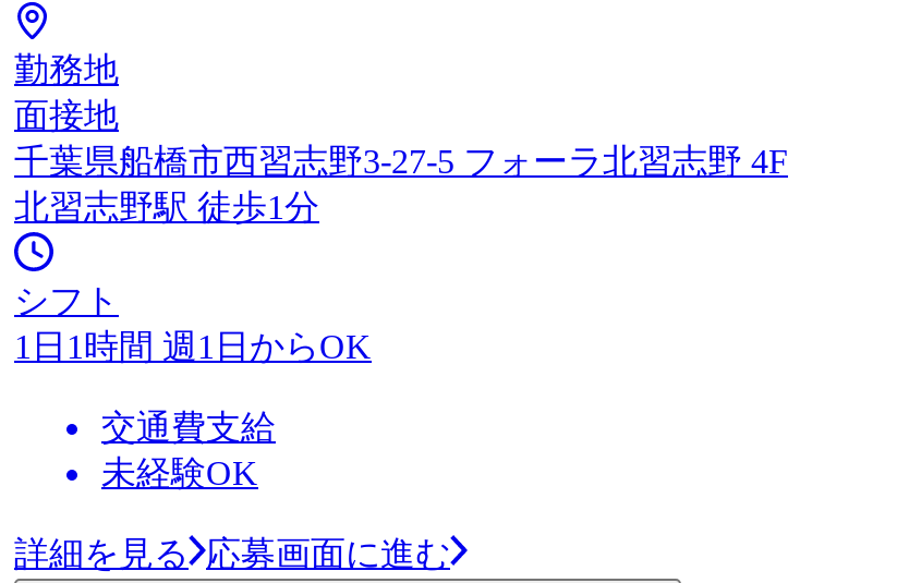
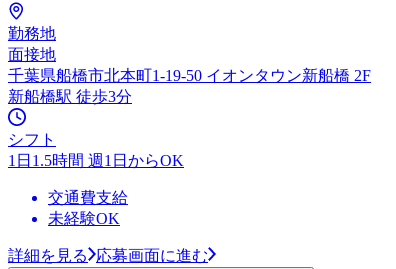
- 千葉県船橋市西習志野3-27-5 フォーラ北習志野 4F
- 北習志野駅 徒歩1分
+ 千葉県船橋市北本町1-19-50 イオンタウン新船橋 2F
+ 新船橋駅 徒歩3分

- 1日1時間 週1日からOK
+ 1日1.5時間 週1日からOK
